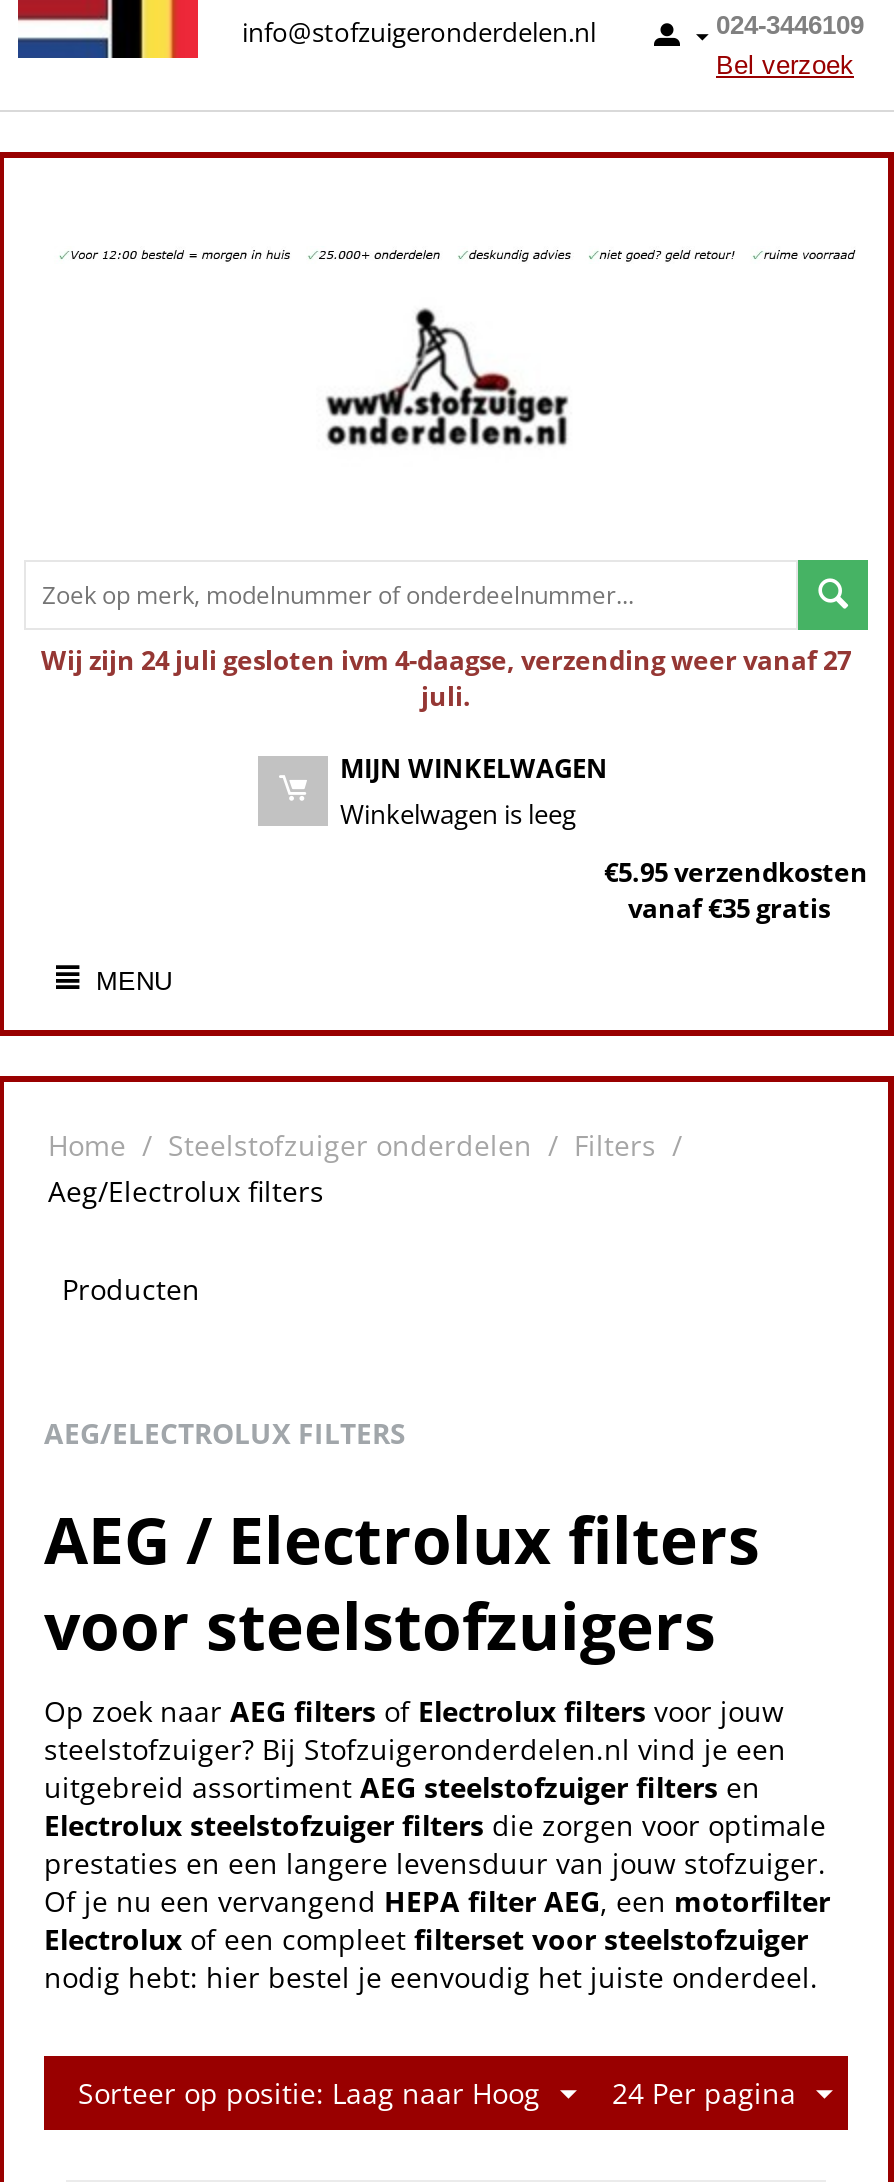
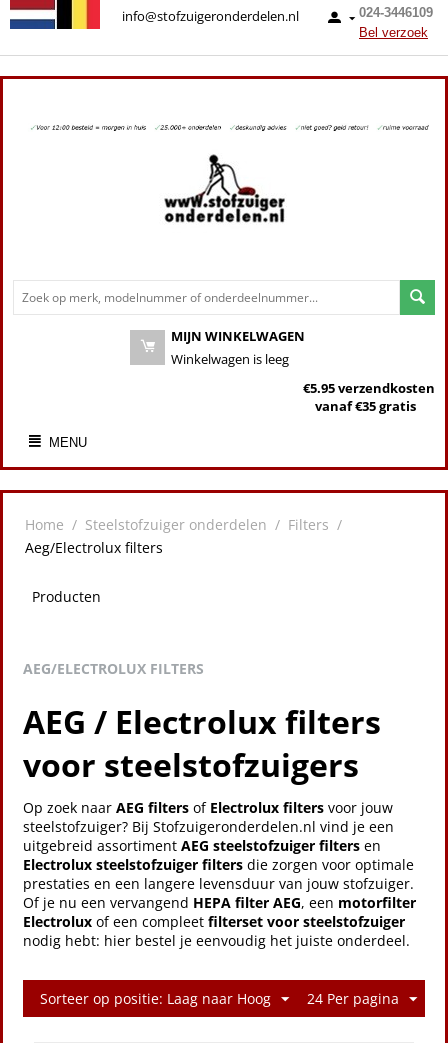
- Wij zijn 24 juli gesloten ivm 4-daagse, verzending weer vanaf 27
- juli.
